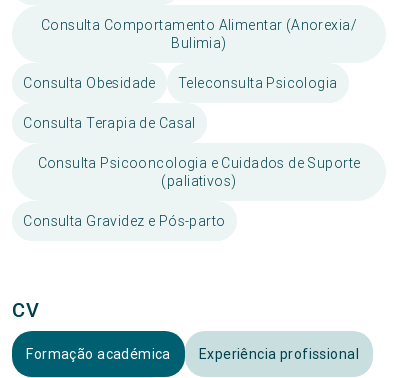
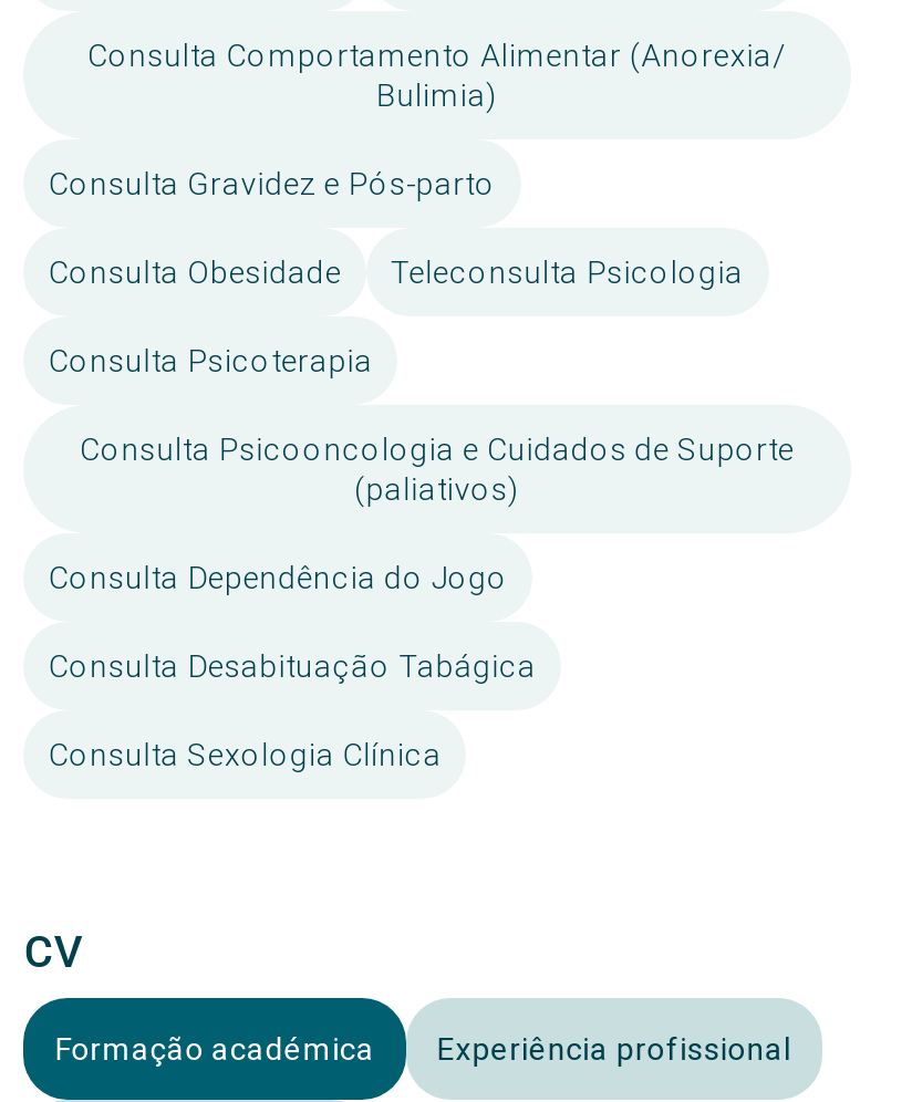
- Consulta Terapia de Casal
+ Consulta Psicoterapia

+ Consulta Dependência do Jogo
+ Consulta Desabituação Tabágica
+ Consulta Sexologia Clínica

moved up: Consulta Gravidez e Pós-parto
